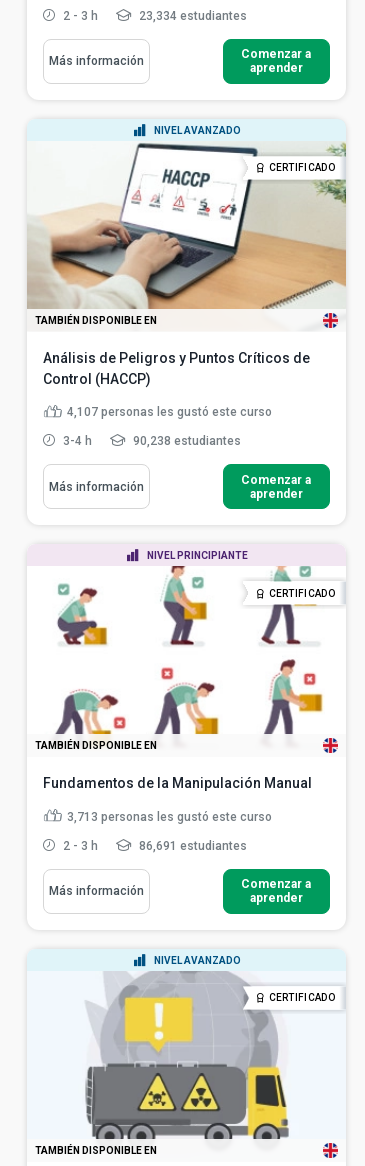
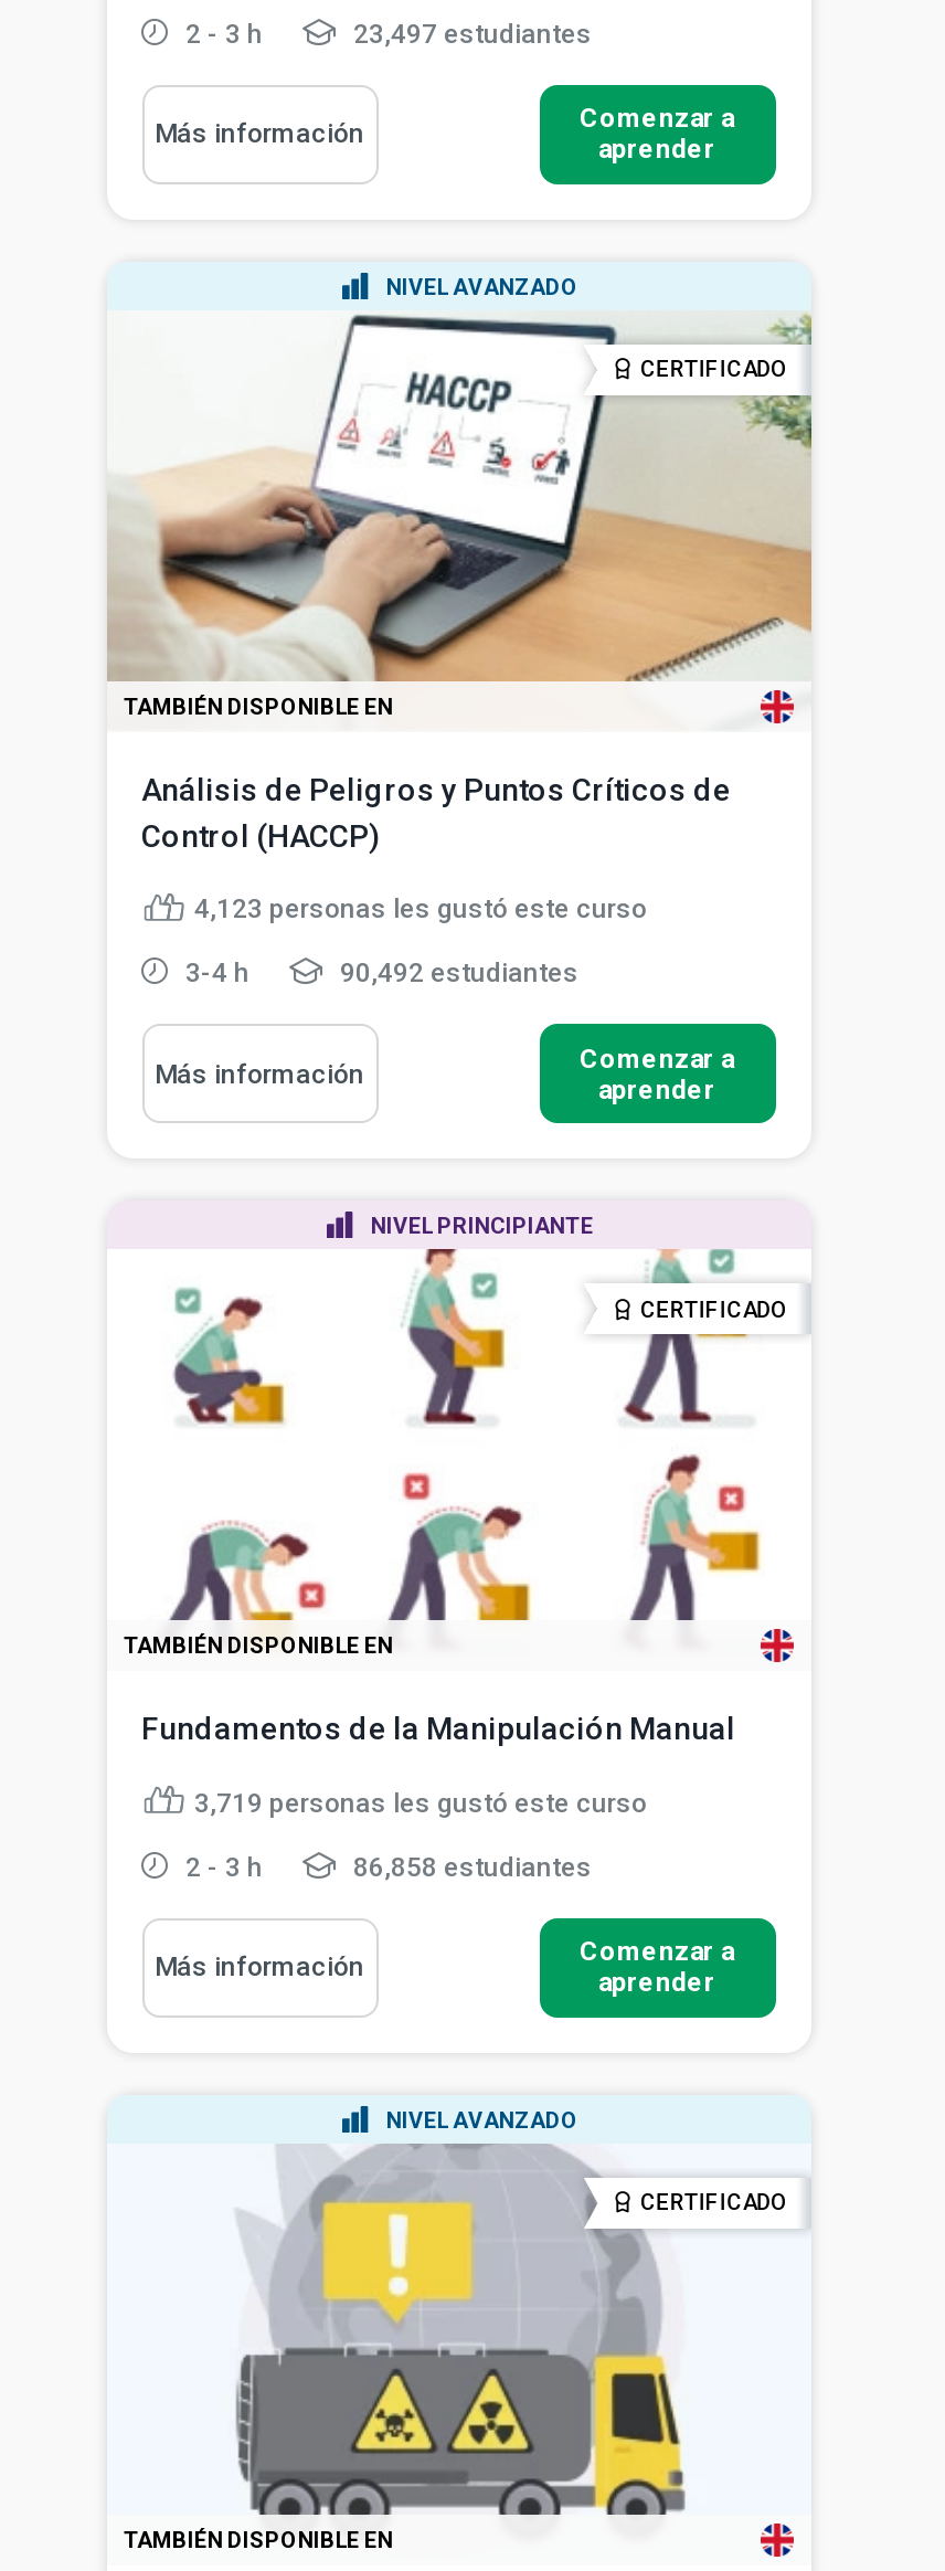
- 23,334 estudiantes
+ 23,497 estudiantes

- 4,107 personas les gustó este curso
+ 4,123 personas les gustó este curso

- 90,238 estudiantes
+ 90,492 estudiantes

- 3,713 personas les gustó este curso
+ 3,719 personas les gustó este curso

- 86,691 estudiantes
+ 86,858 estudiantes
